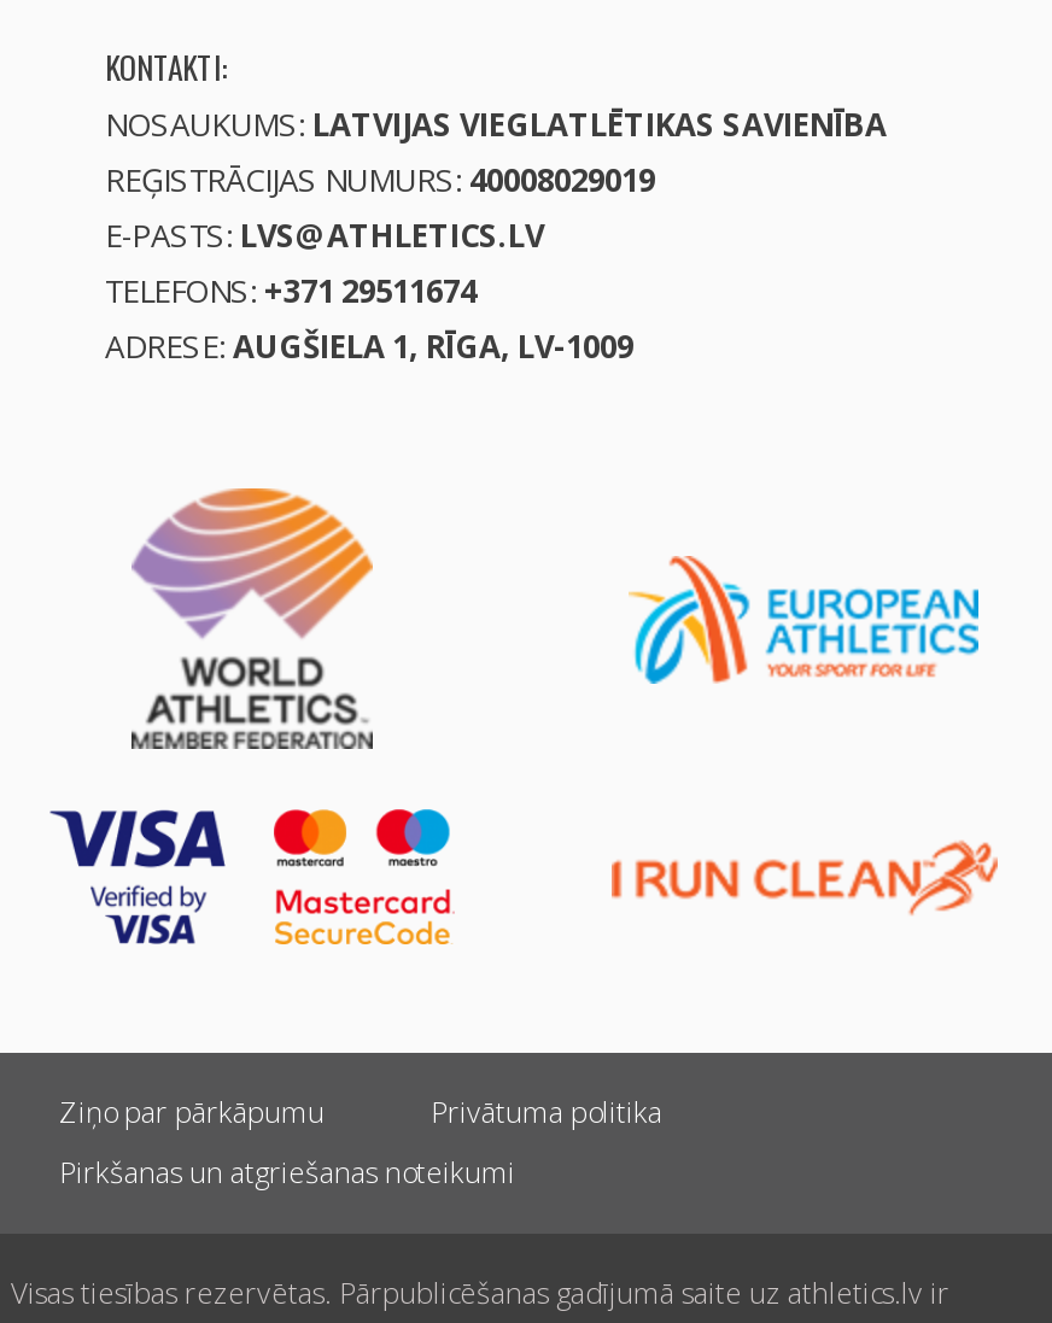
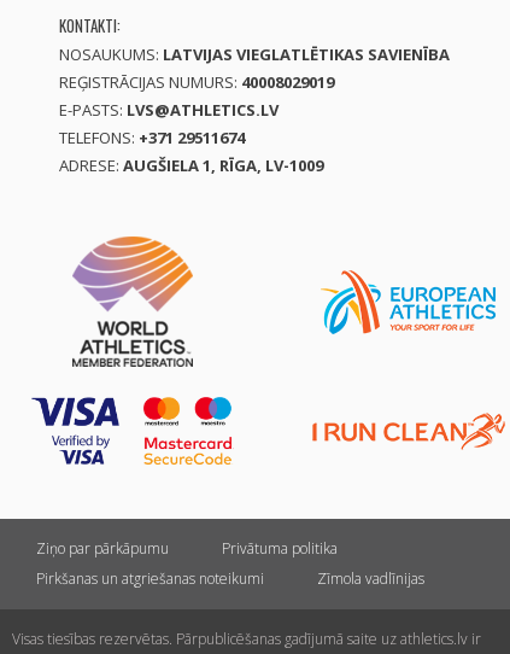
+ Zīmola vadlīnijas
